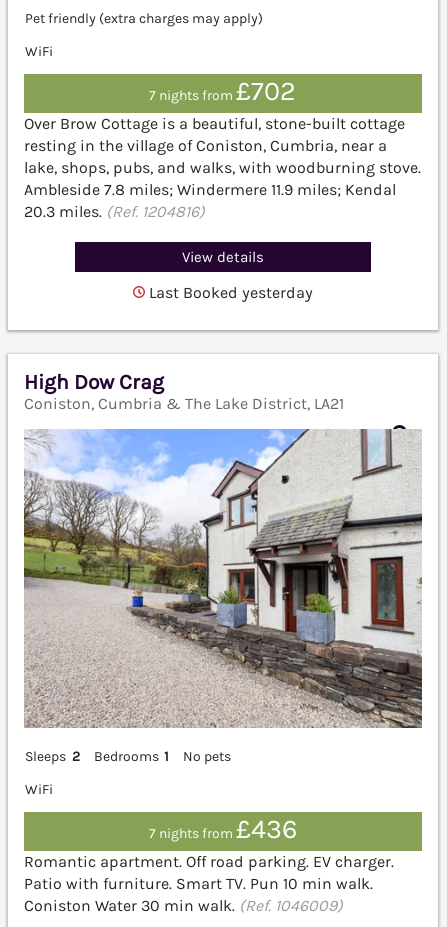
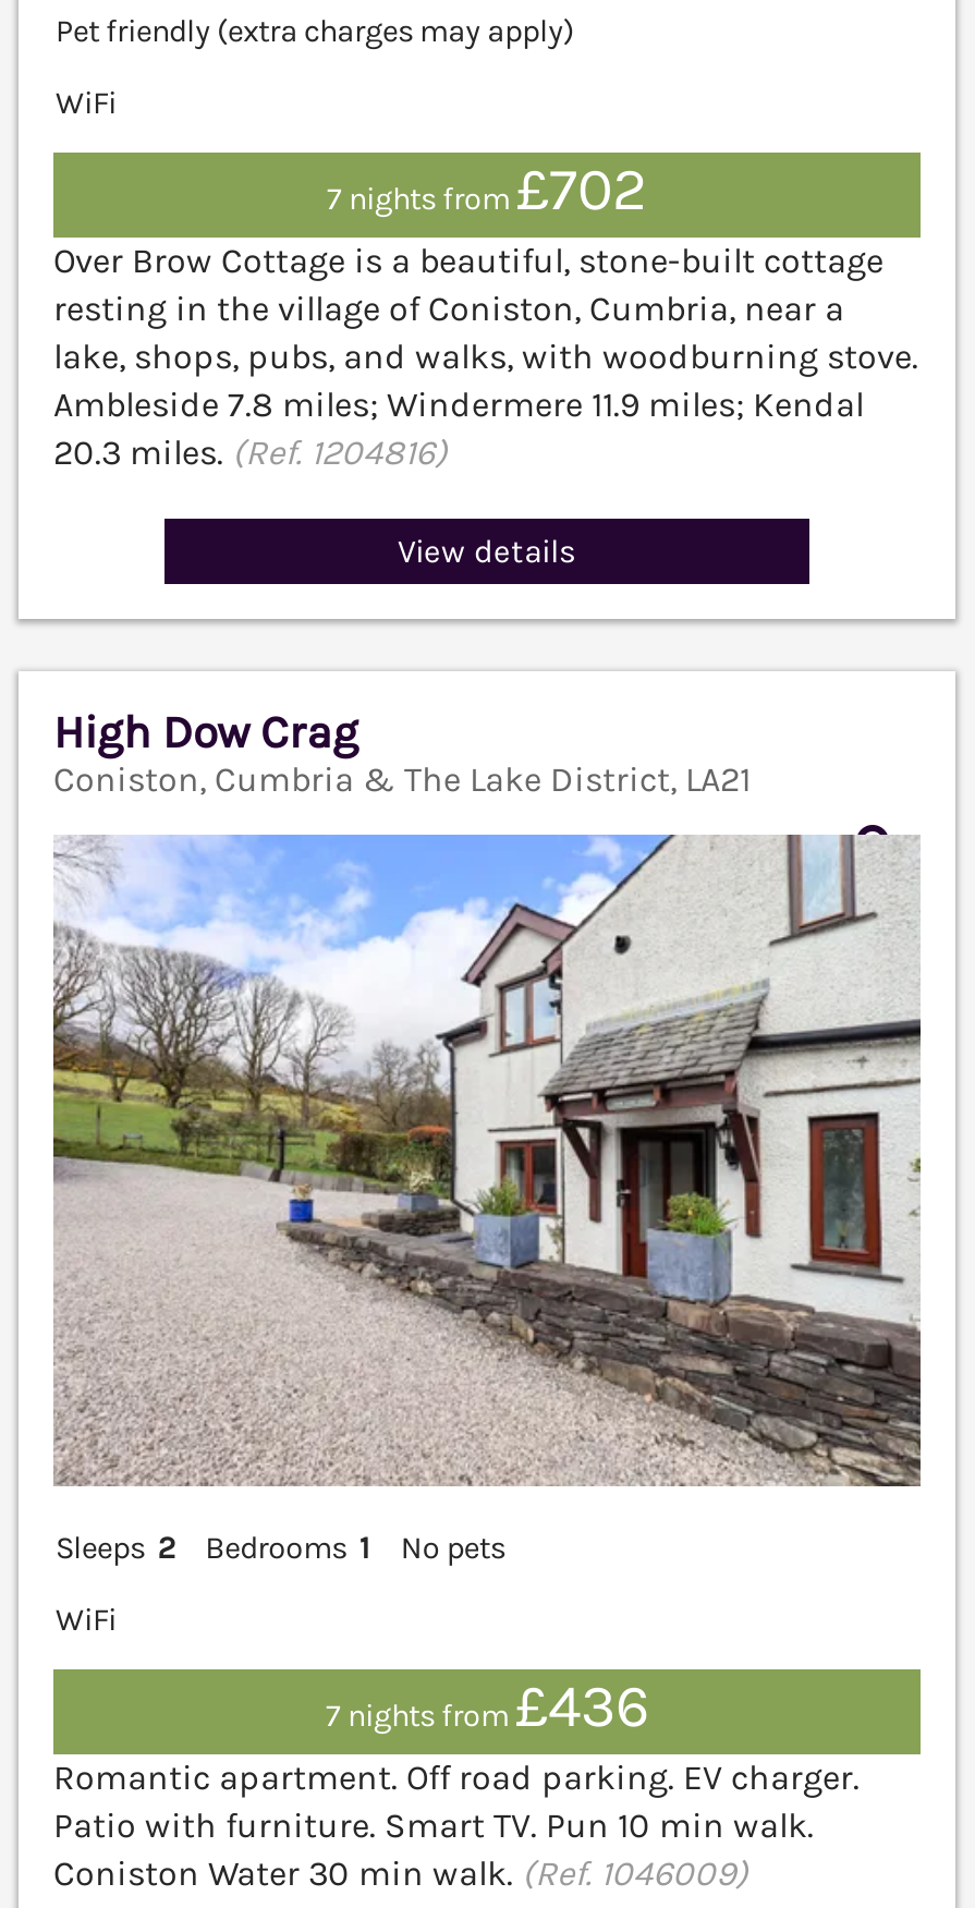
- Last Booked yesterday
